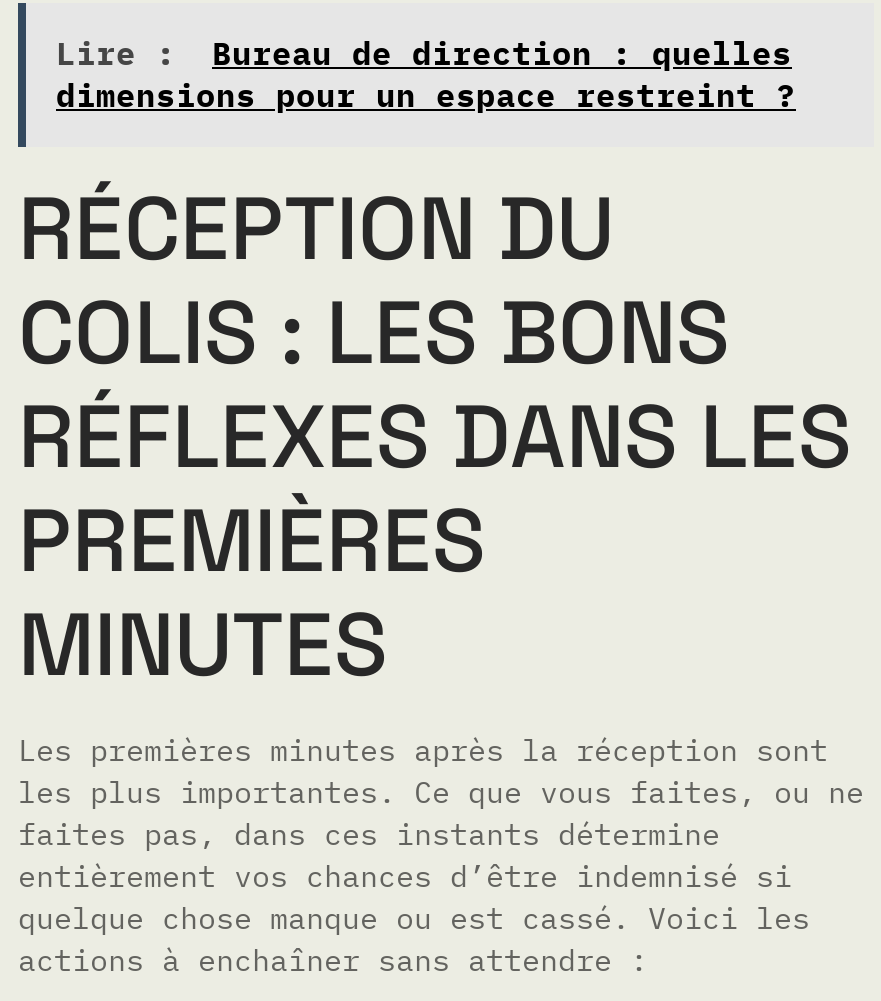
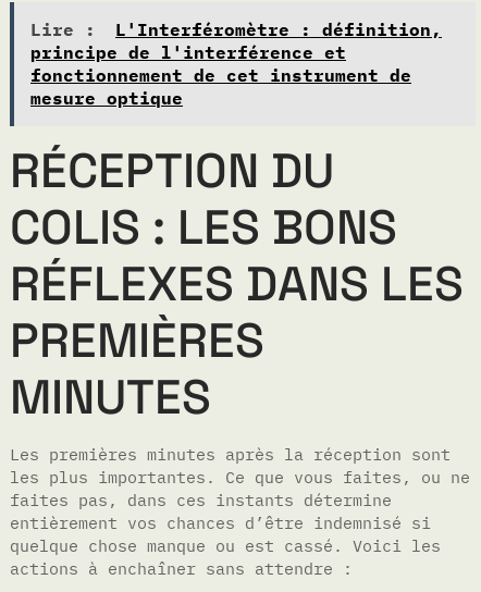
- Bureau de direction : quelles
- dimensions pour un espace restreint ?
+ L'Interféromètre : définition,
+ principe de l'interférence et
+ fonctionnement de cet instrument de
+ mesure optique
